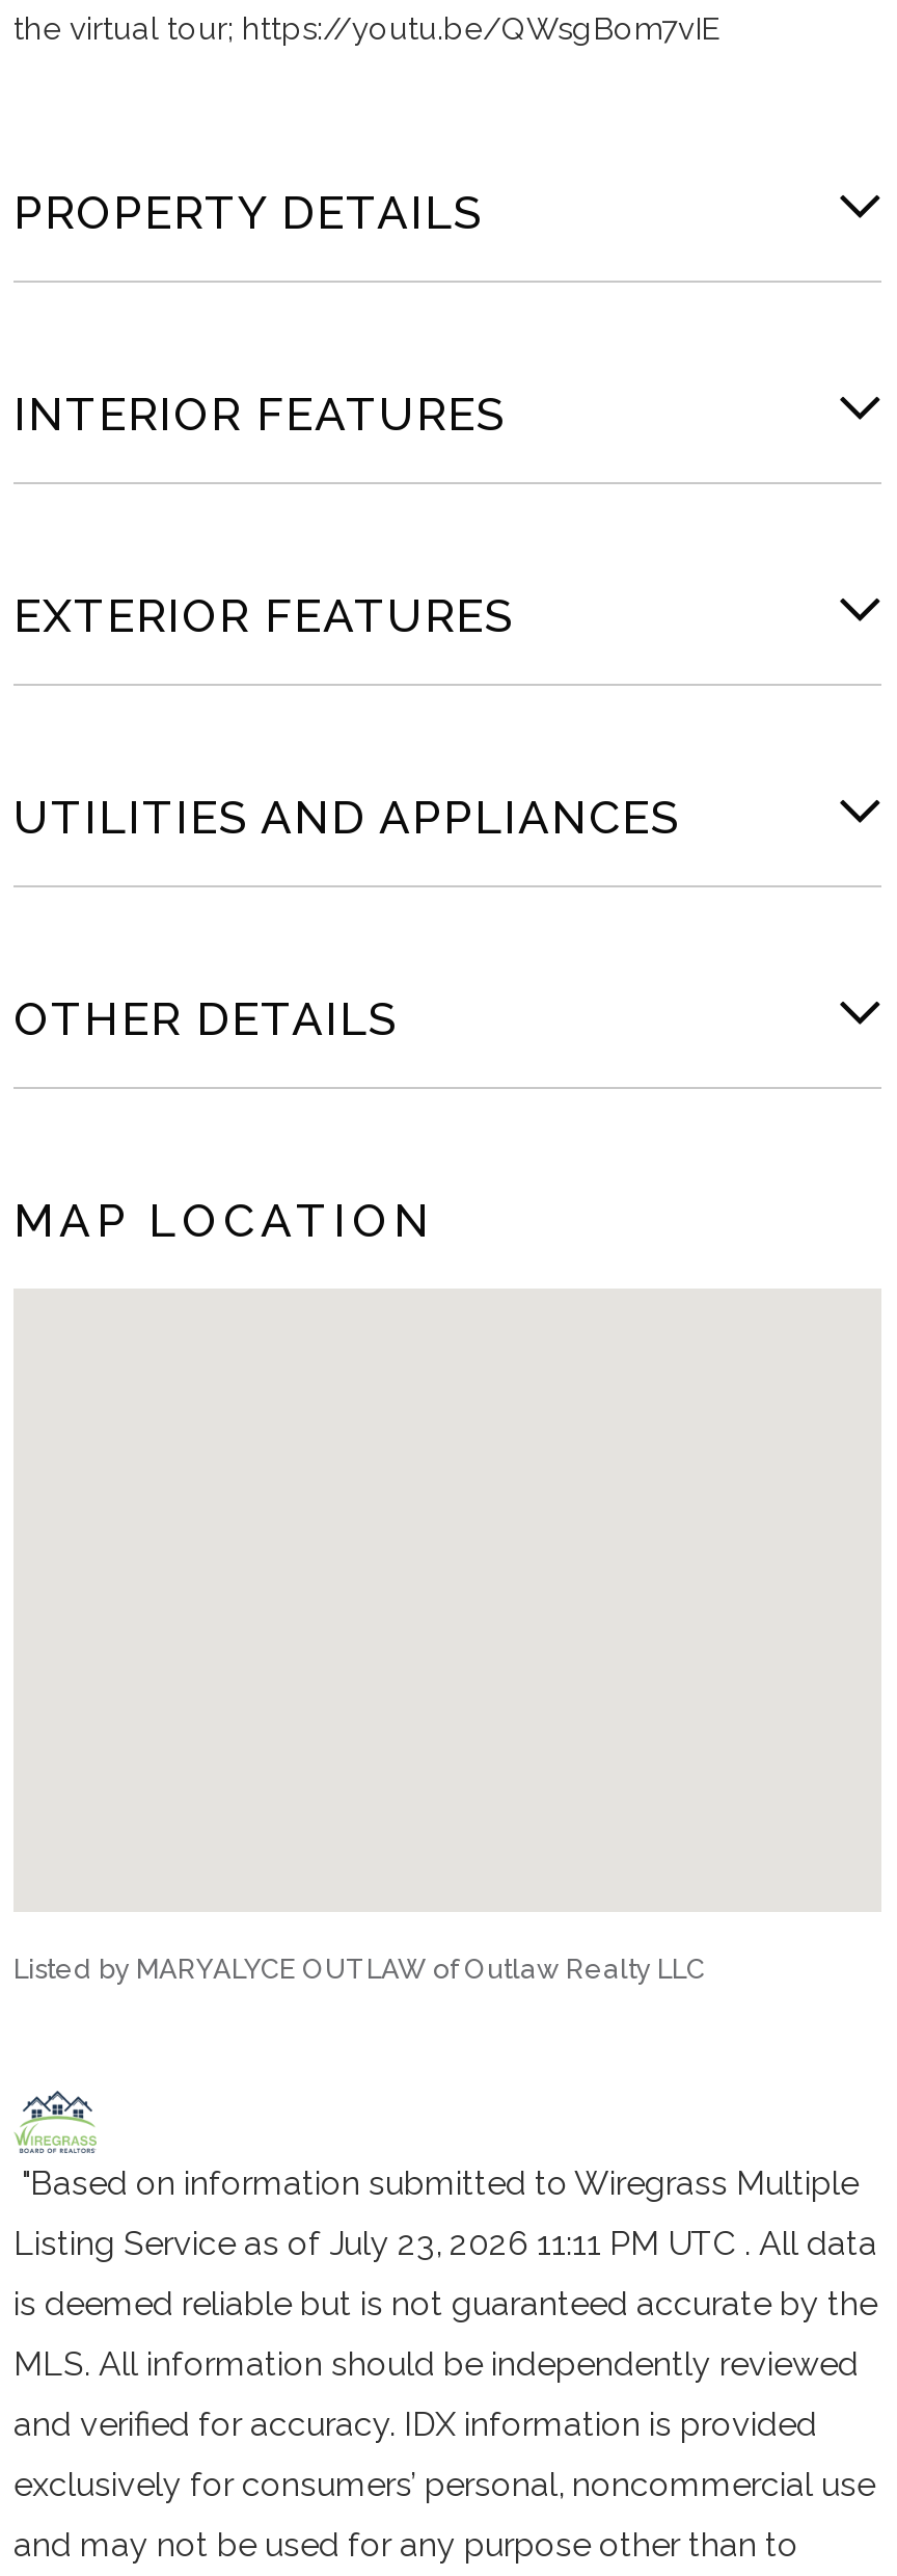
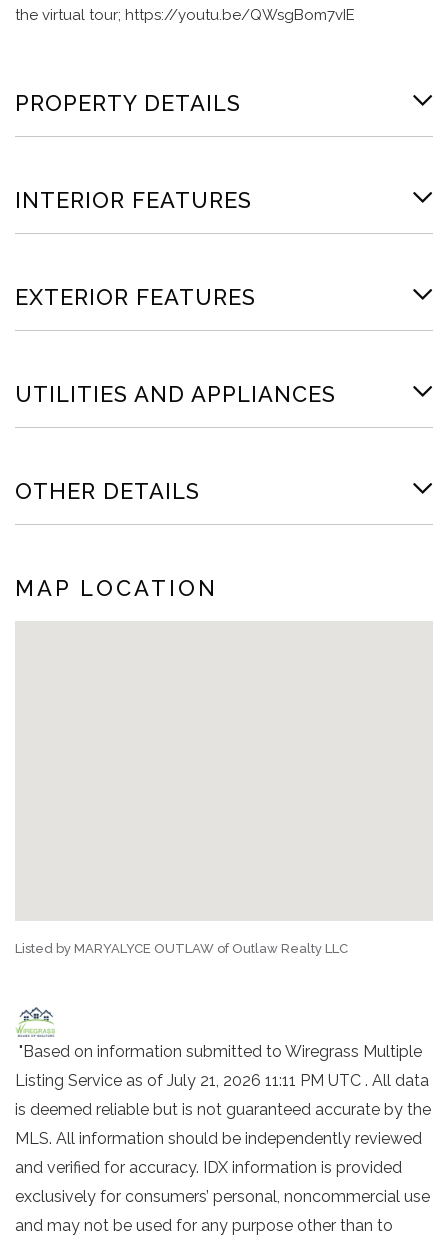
- Listing Service as of July 23, 2026 11:11 PM UTC . All data
+ Listing Service as of July 21, 2026 11:11 PM UTC . All data
